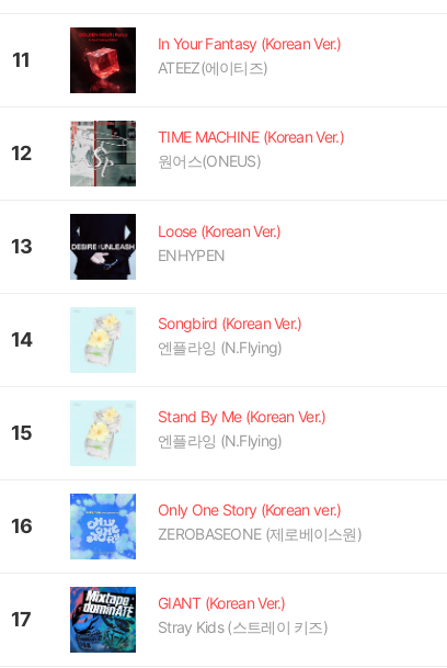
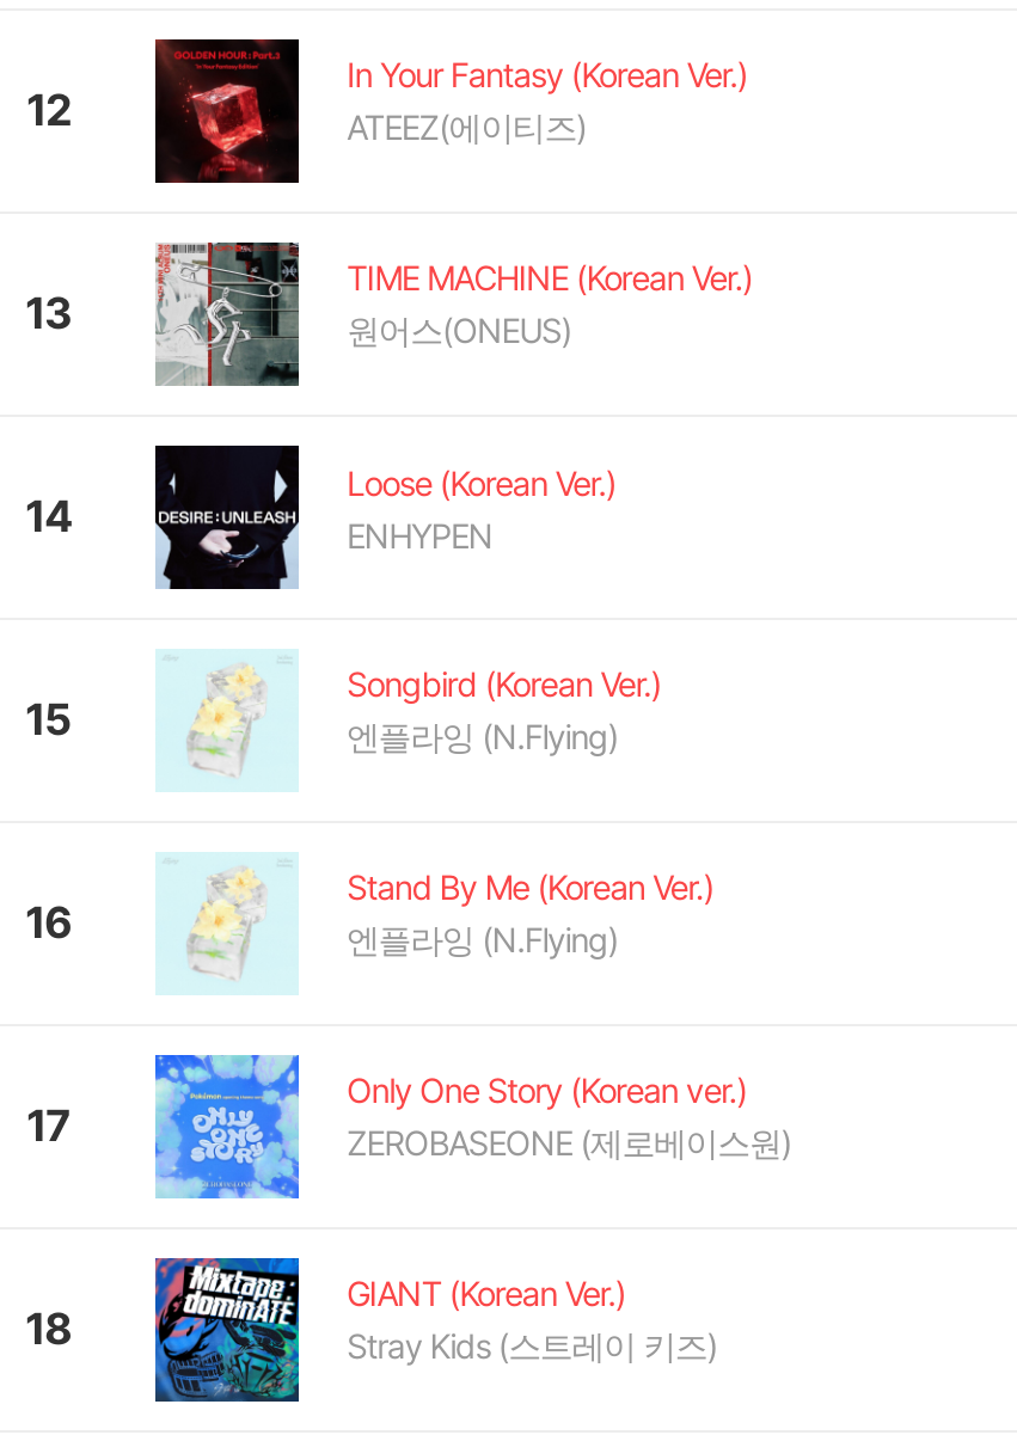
- 11
+ 12

- 12
+ 13

- 13
+ 14

- 14
+ 15

- 15
+ 16

- 16
+ 17

- 17
+ 18
